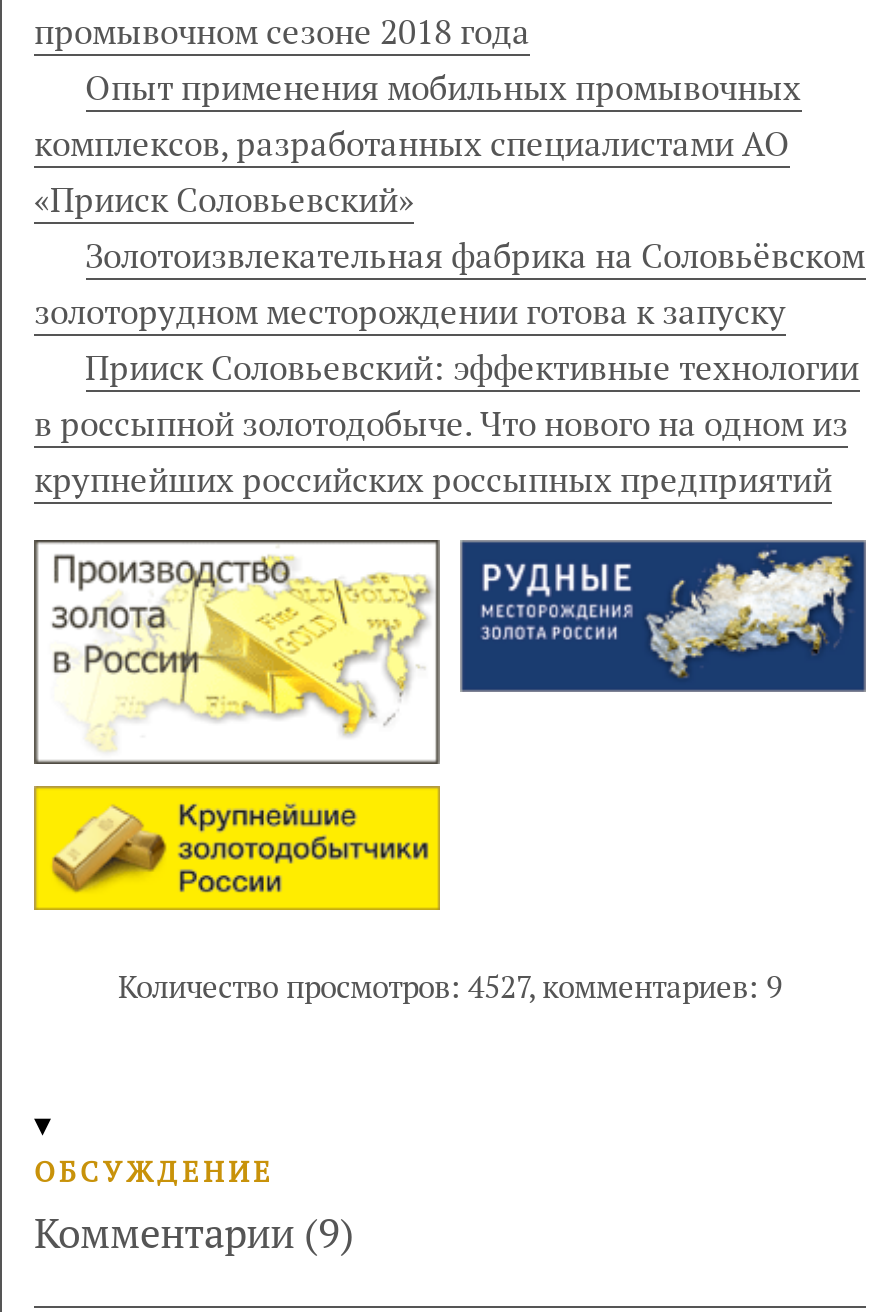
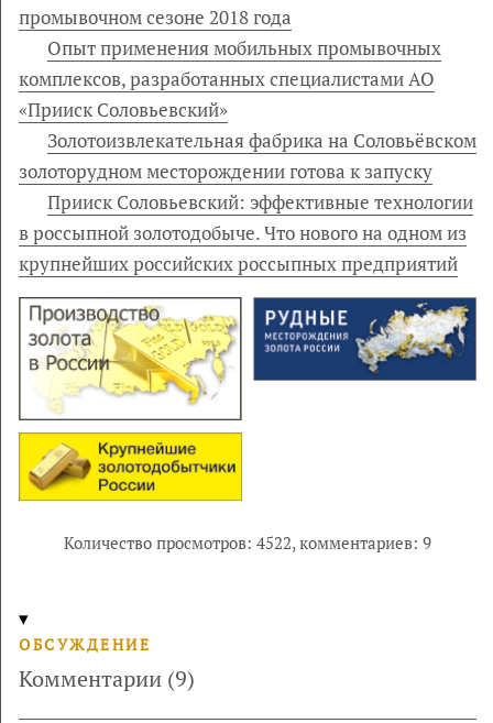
- Количество просмотров: 4527, комментариев: 9
+ Количество просмотров: 4522, комментариев: 9
